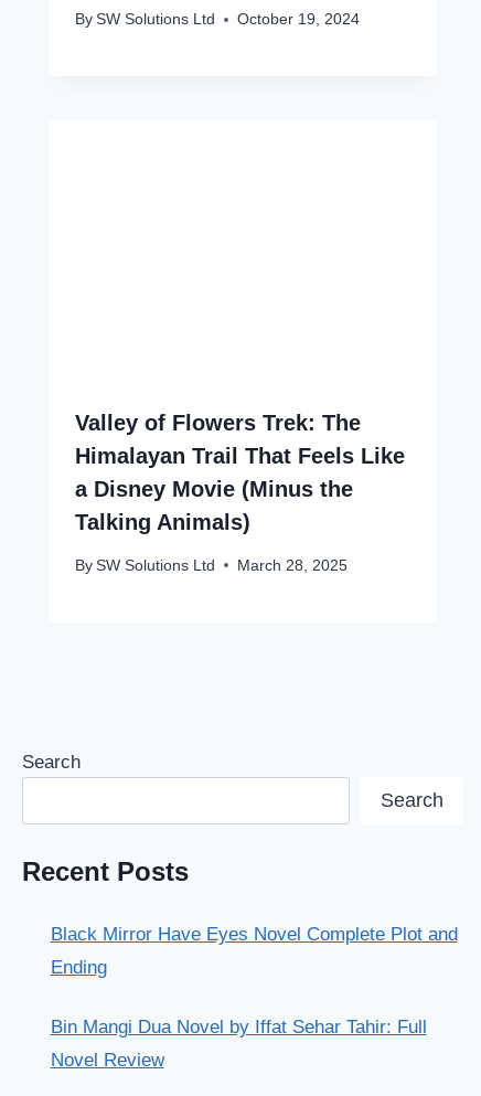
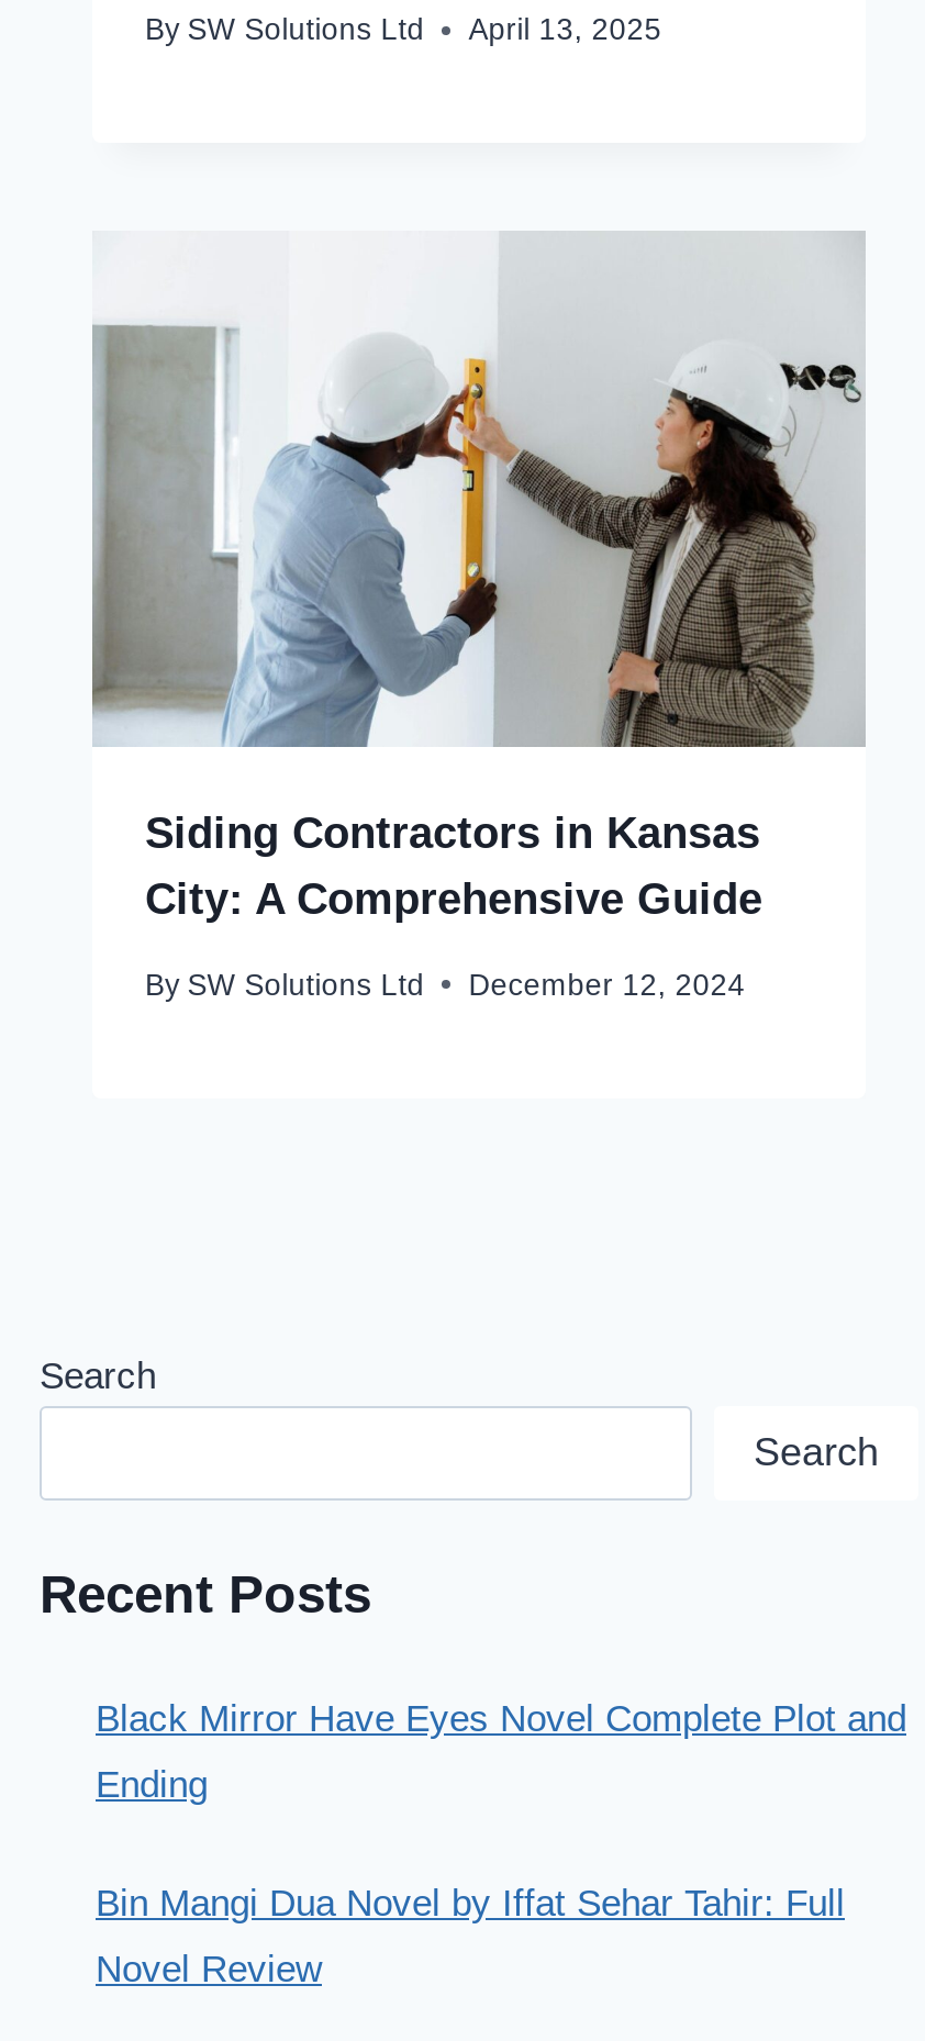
- By SW Solutions Ltd October 19, 2024
+ By SW Solutions Ltd April 13, 2025

+ [image]

- Valley of Flowers Trek: The
- Himalayan Trail That Feels Like
- a Disney Movie (Minus the
- Talking Animals)
+ Siding Contractors in Kansas
+ City: A Comprehensive Guide

- By SW Solutions Ltd March 28, 2025
+ By SW Solutions Ltd December 12, 2024
